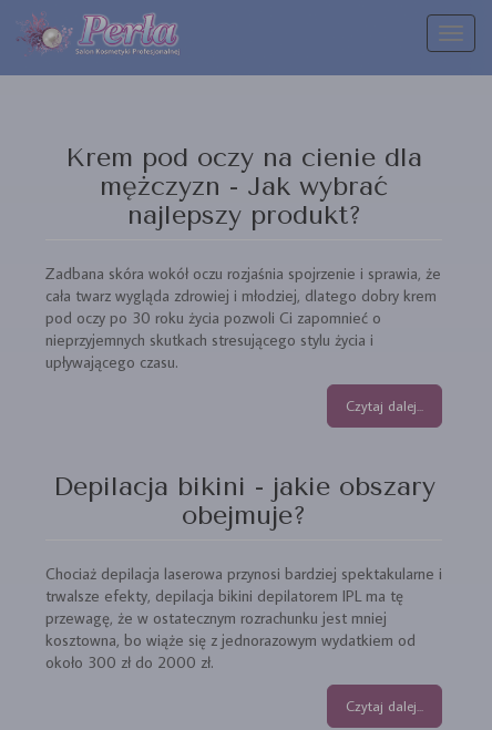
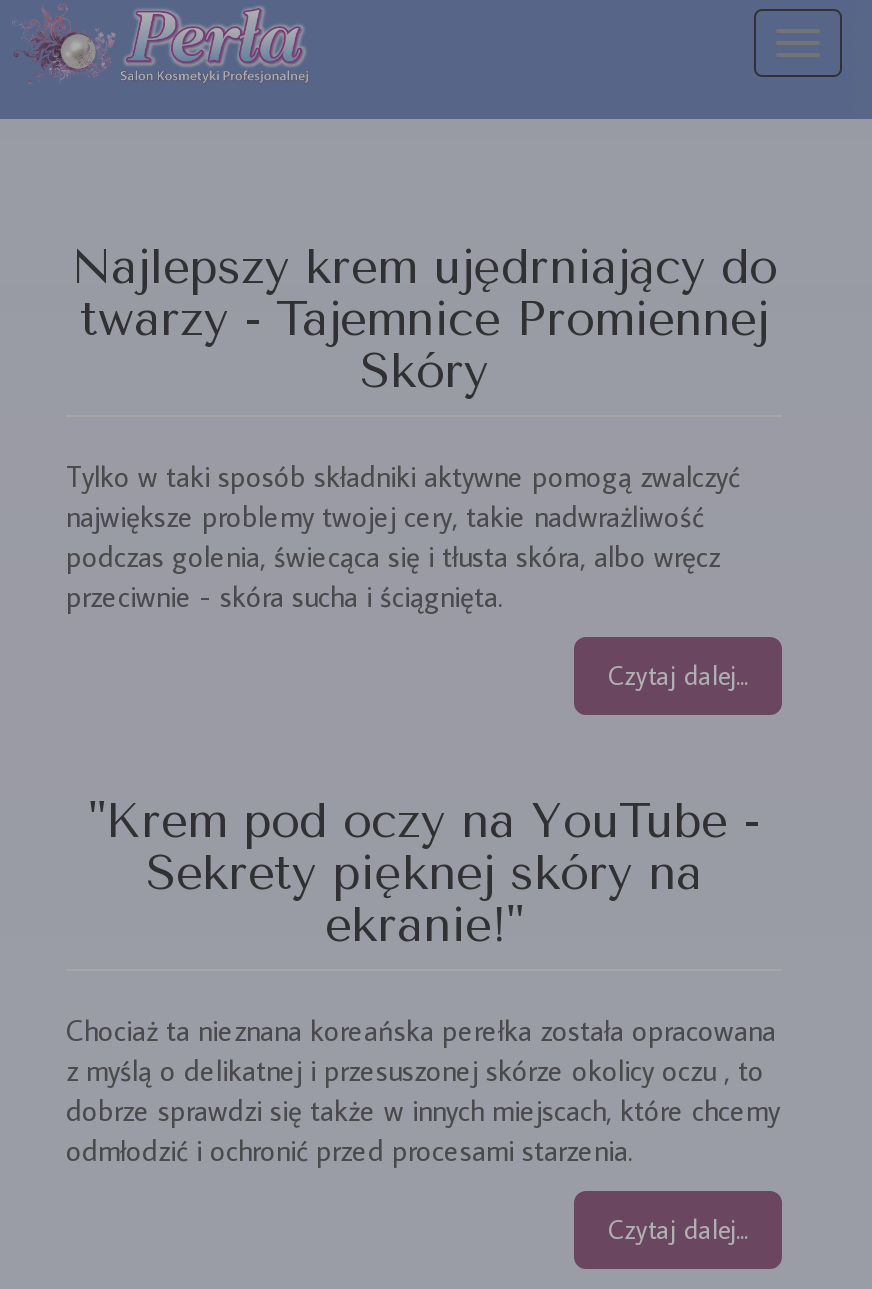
- Krem pod oczy na cienie dla
- mężczyzn - Jak wybrać
- najlepszy produkt?
+ Najlepszy krem ujędrniający do
+ twarzy - Tajemnice Promiennej
+ Skóry

- Zadbana skóra wokół oczu rozjaśnia spojrzenie i sprawia, że
- cała twarz wygląda zdrowiej i młodziej, dlatego dobry krem
- pod oczy po 30 roku życia pozwoli Ci zapomnieć o
- nieprzyjemnych skutkach stresującego stylu życia i
- upływającego czasu.
+ Tylko w taki sposób składniki aktywne pomogą zwalczyć
+ największe problemy twojej cery, takie nadwrażliwość
+ podczas golenia, świecąca się i tłusta skóra, albo wręcz
+ przeciwnie - skóra sucha i ściągnięta.

- Depilacja bikini - jakie obszary
- obejmuje?
+ "Krem pod oczy na YouTube -
+ Sekrety pięknej skóry na
+ ekranie!"

- Chociaż depilacja laserowa przynosi bardziej spektakularne i
- trwalsze efekty, depilacja bikini depilatorem IPL ma tę
- przewagę, że w ostatecznym rozrachunku jest mniej
- kosztowna, bo wiąże się z jednorazowym wydatkiem od
- około 300 zł do 2000 zł.
+ Chociaż ta nieznana koreańska perełka została opracowana
+ z myślą o delikatnej i przesuszonej skórze okolicy oczu , to
+ dobrze sprawdzi się także w innych miejscach, które chcemy
+ odmłodzić i ochronić przed procesami starzenia.
